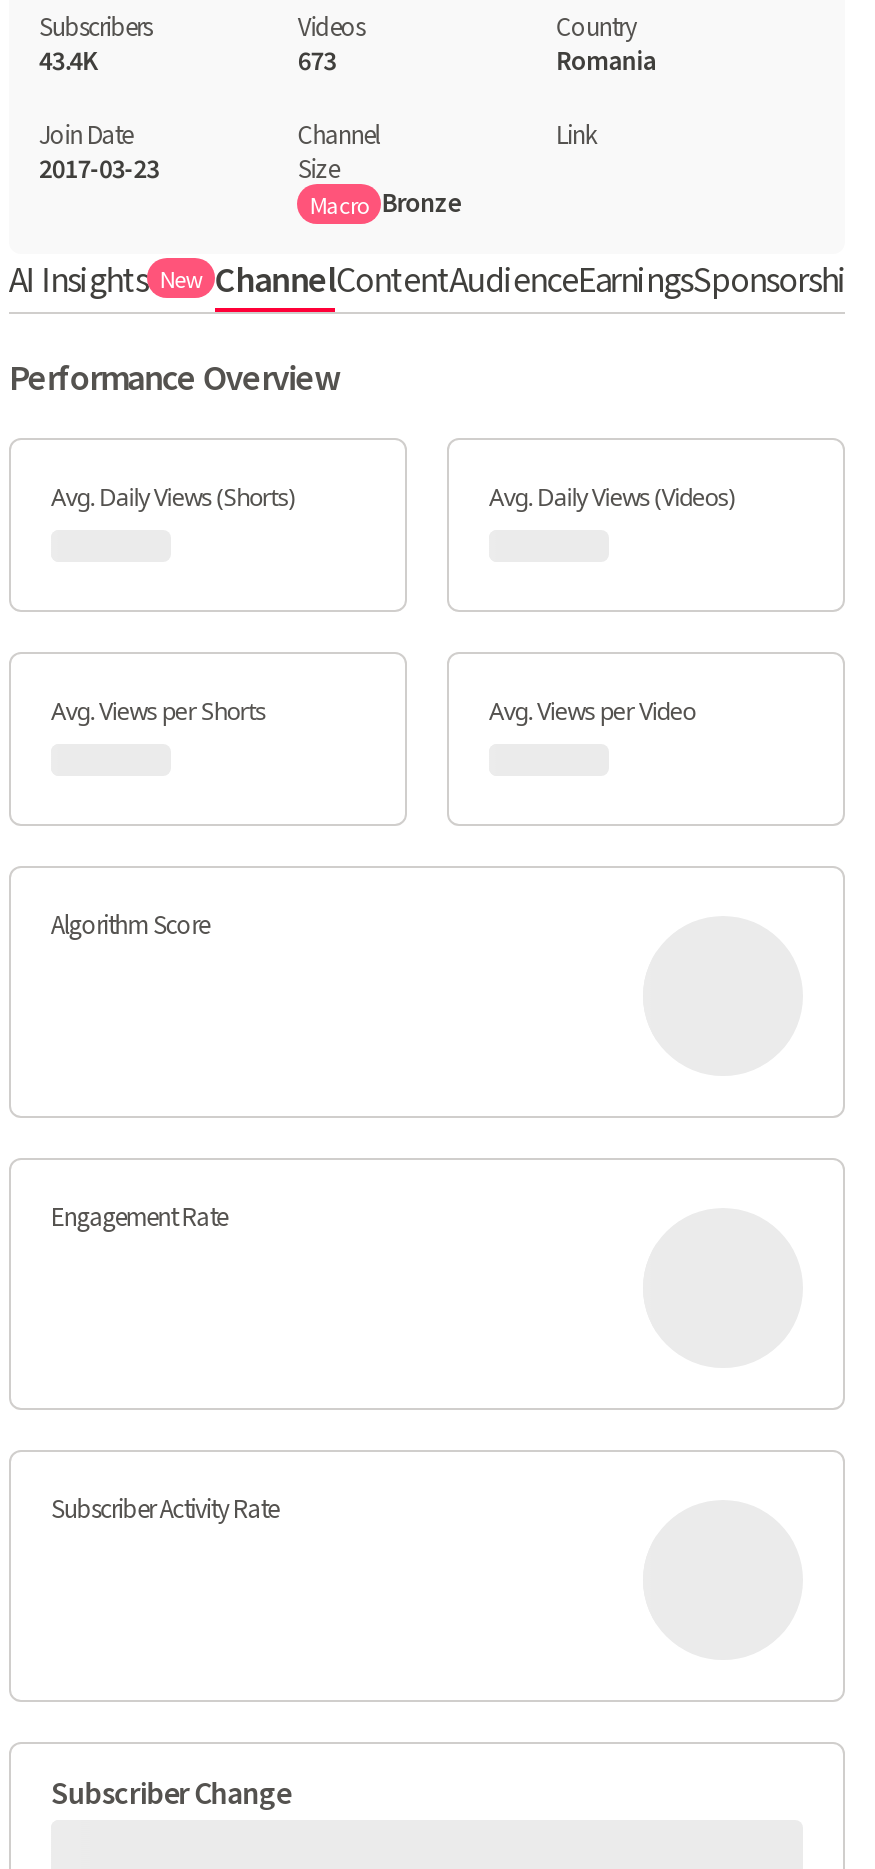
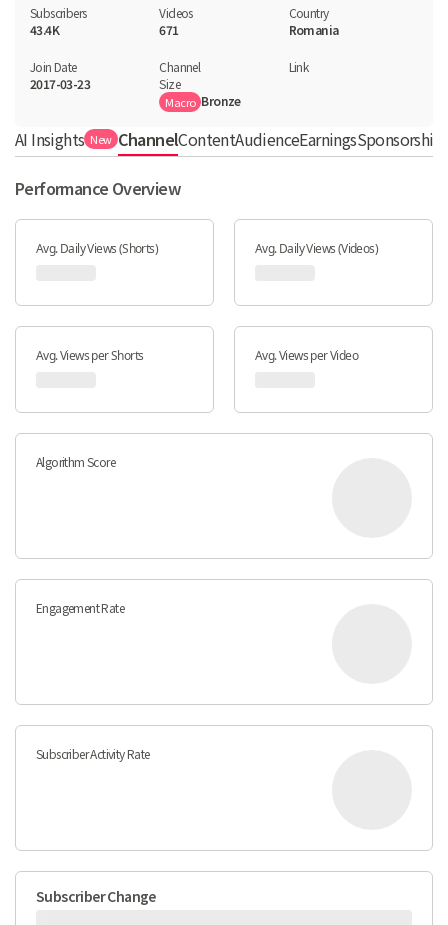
- 673
+ 671
